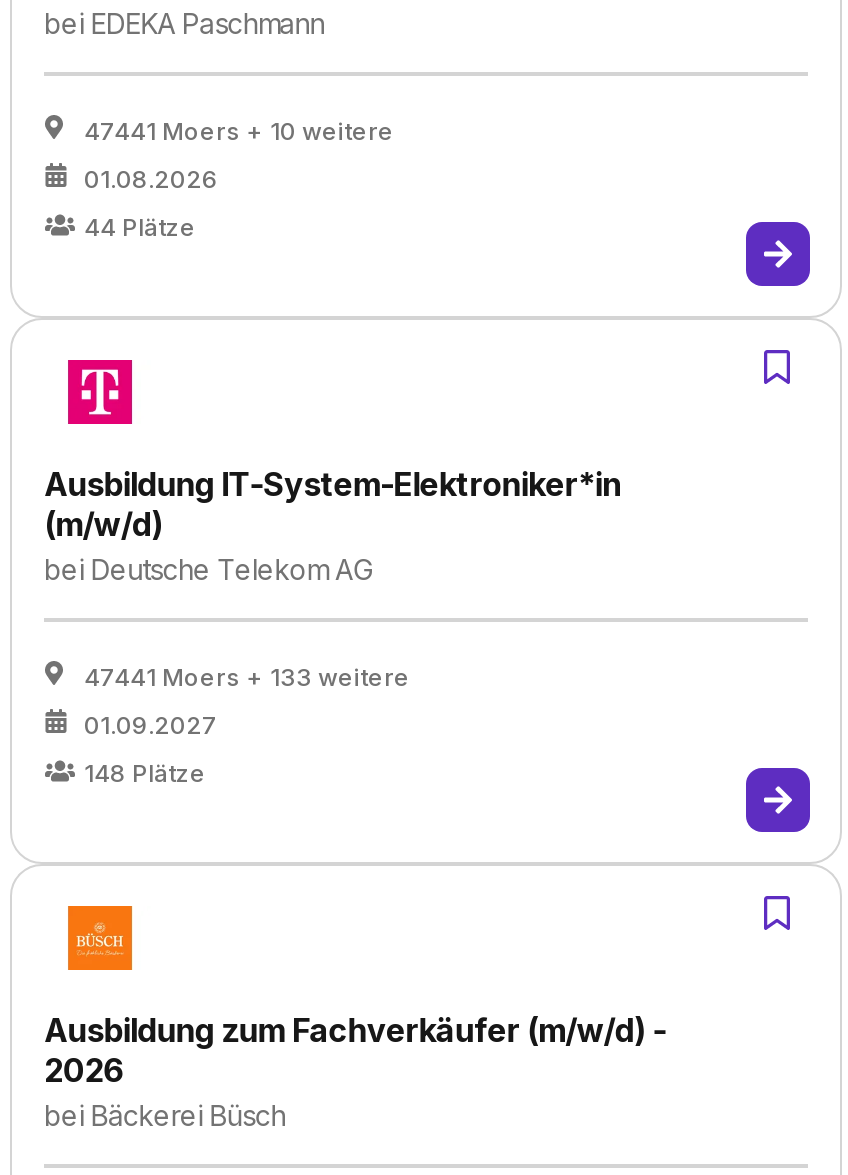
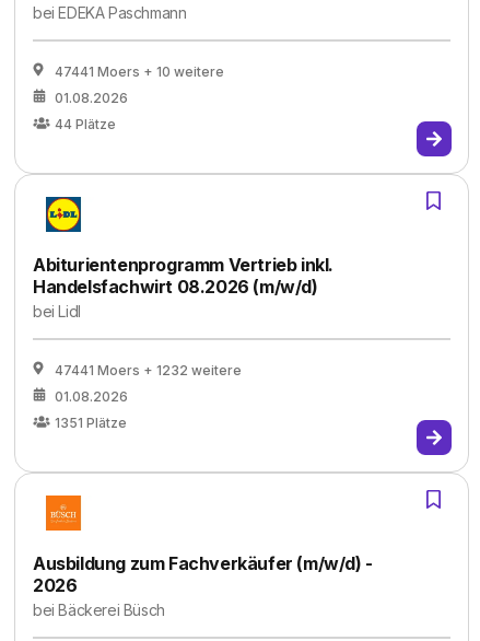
- [image]
- Ausbildung IT-System-Elektroniker*in
- (m/w/d)
- bei Deutsche Telekom AG
+ [image]
+ Abiturientenprogramm Vertrieb inkl.
+ Handelsfachwirt 08.2026 (m/w/d)
+ bei Lidl

- 47441 Moers + 133 weitere
+ 47441 Moers + 1232 weitere

- 01.09.2027
+ 01.08.2026

- 148 Plätze
+ 1351 Plätze
